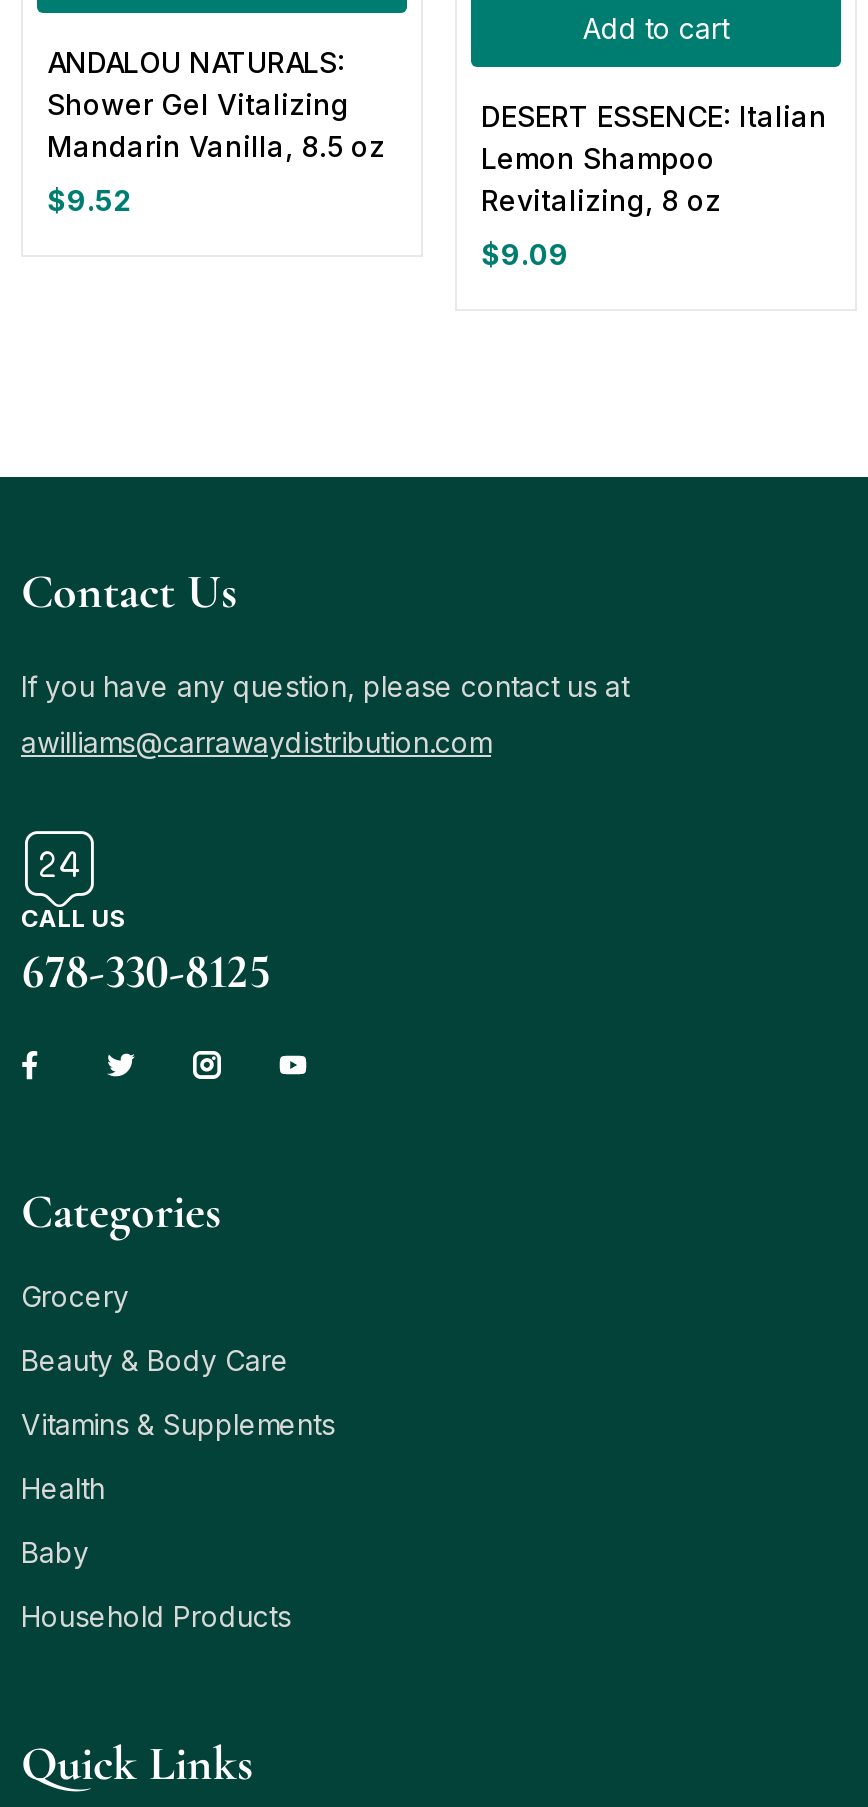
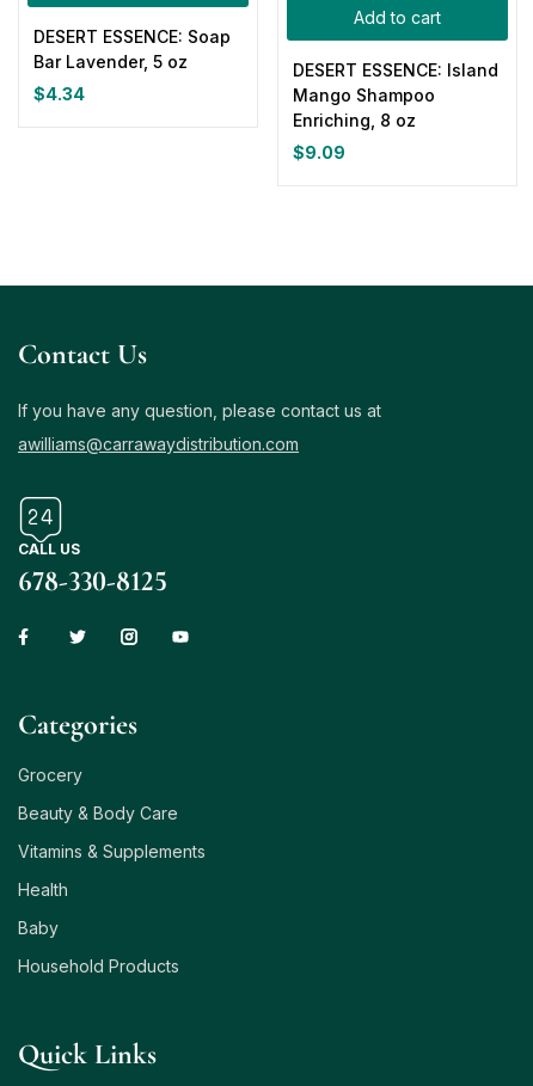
- ANDALOU NATURALS:
- Shower Gel Vitalizing
- Mandarin Vanilla, 8.5 oz
+ DESERT ESSENCE: Soap
+ Bar Lavender, 5 oz

- DESERT ESSENCE: Italian
+ DESERT ESSENCE: Island

- Lemon Shampoo
+ Mango Shampoo

- $9.52
+ $4.34

- Revitalizing, 8 oz
+ Enriching, 8 oz
